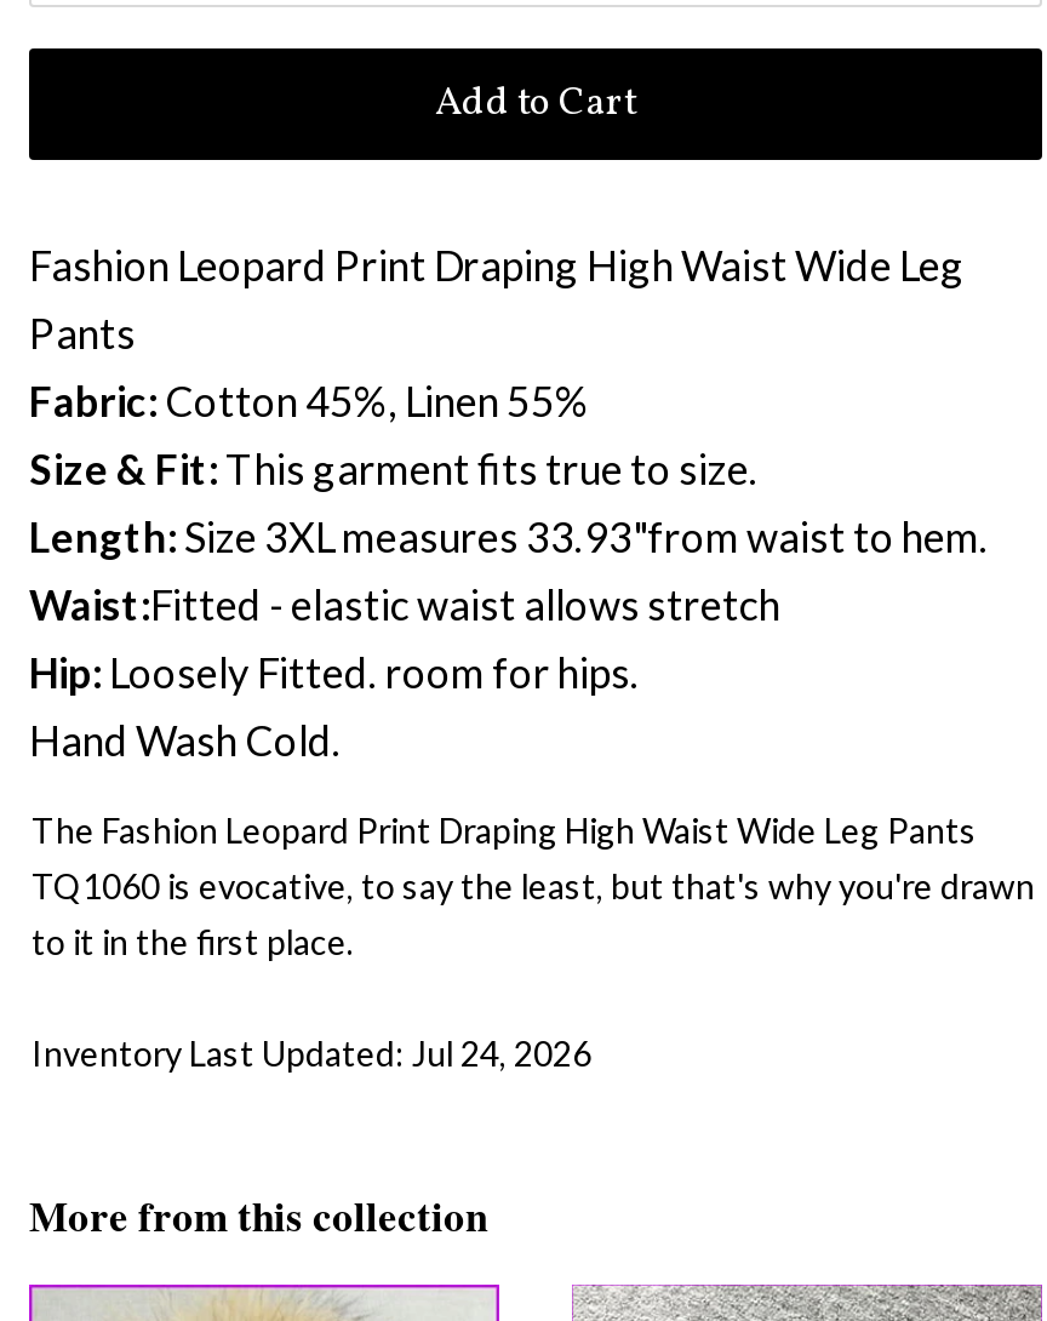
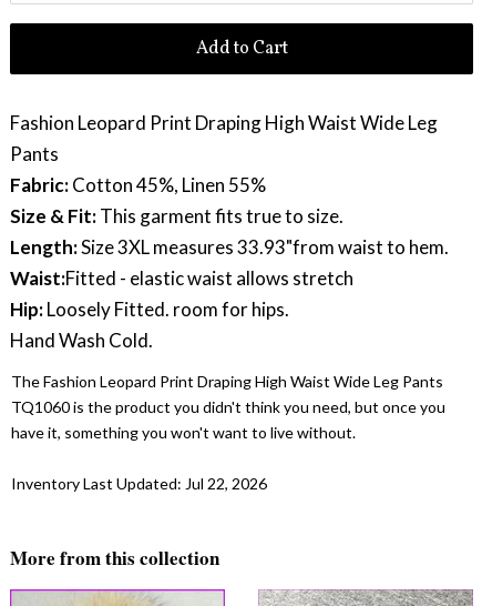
- TQ1060 is evocative, to say the least, but that's why you're drawn
- to it in the first place.
+ TQ1060 is the product you didn't think you need, but once you
+ have it, something you won't want to live without.

- Inventory Last Updated: Jul 24, 2026
+ Inventory Last Updated: Jul 22, 2026
